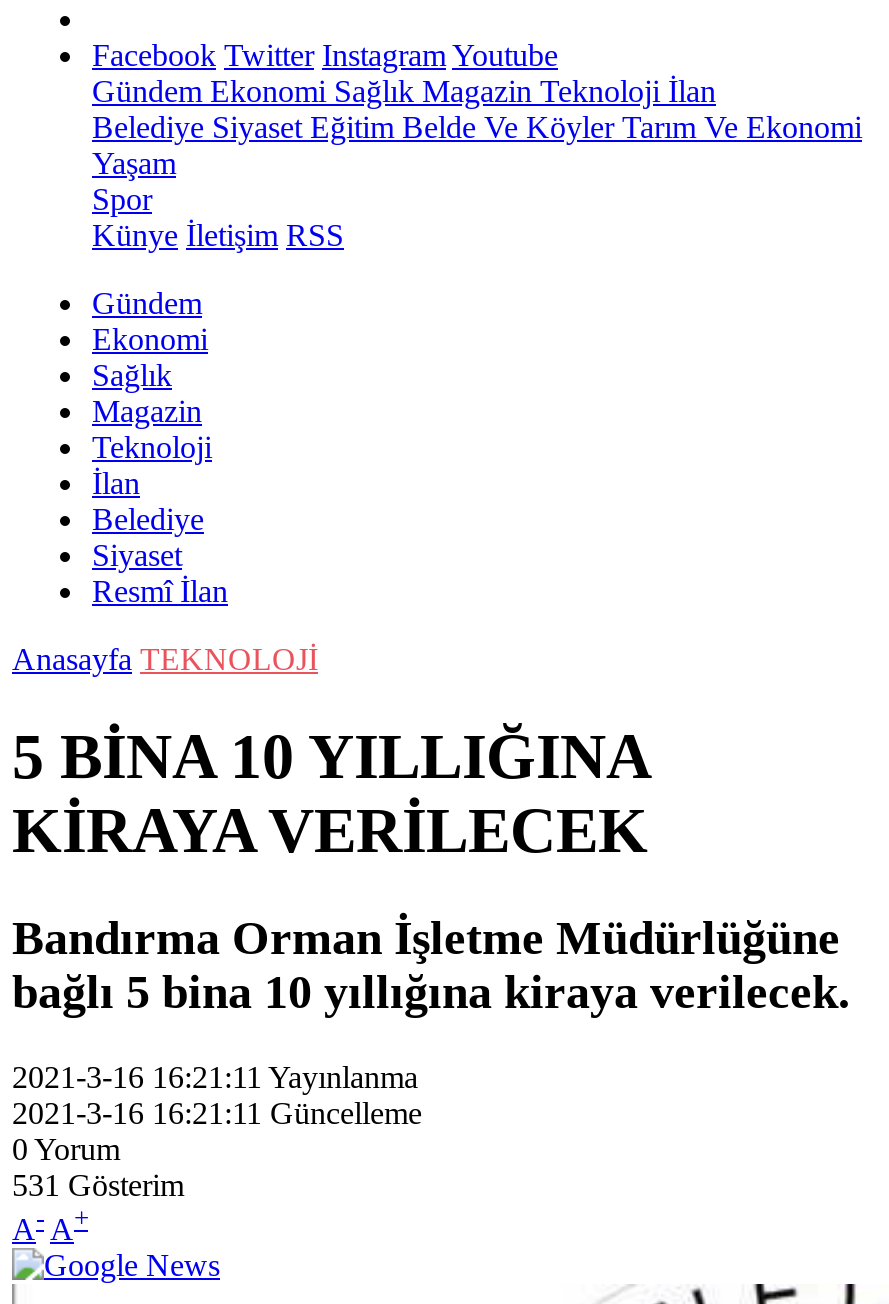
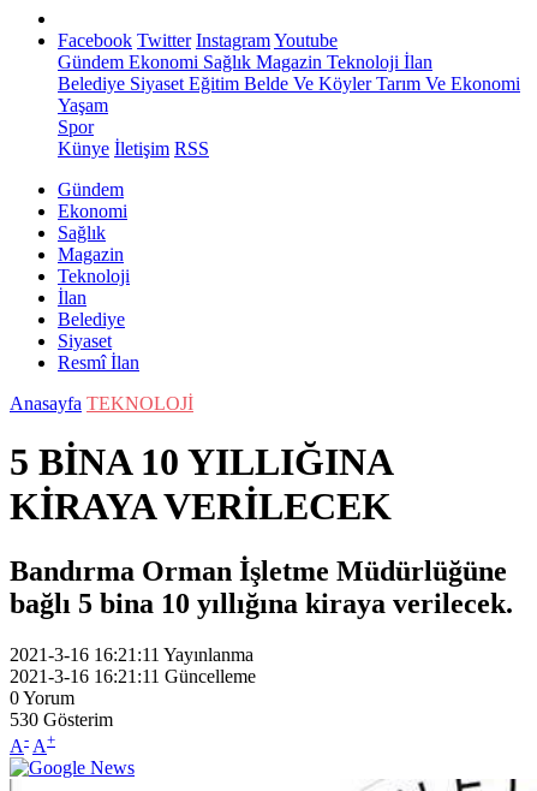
- 531 Gösterim
+ 530 Gösterim
